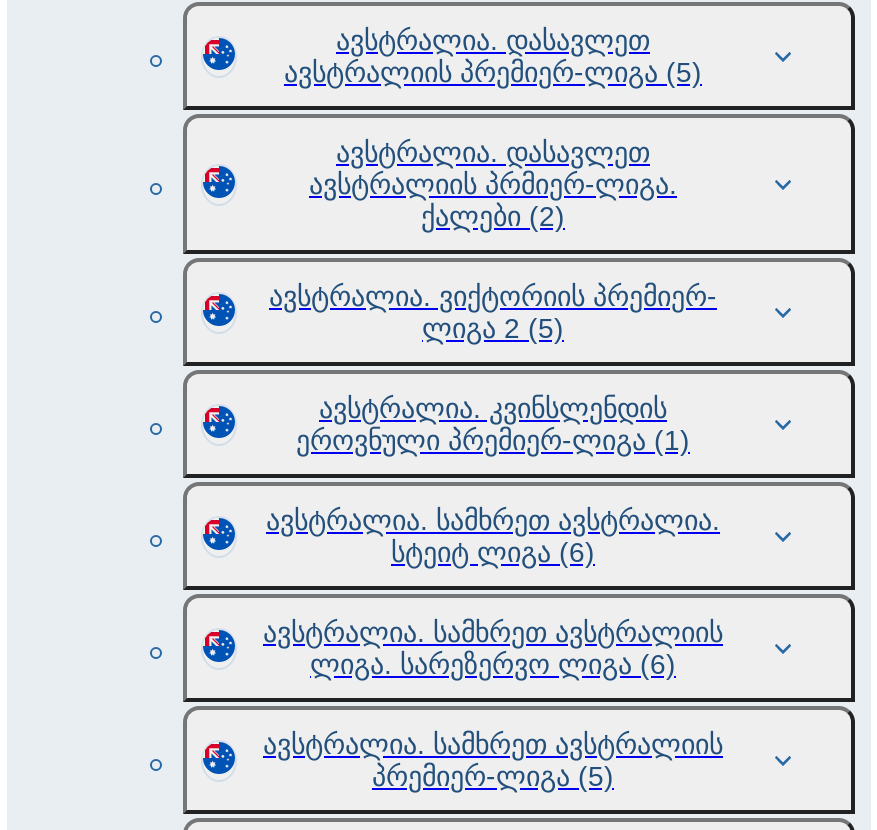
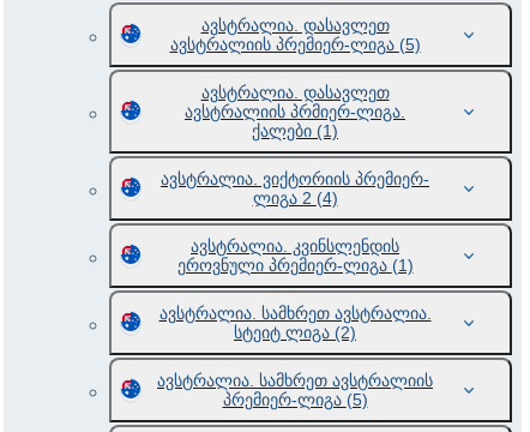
- ქალები (2)
+ ქალები (1)

- ლიგა 2 (5)
+ ლიგა 2 (4)

- სტეიტ ლიგა (6)
- ავსტრალია. სამხრეთ ავსტრალიის
- ლიგა. სარეზერვო ლიგა (6)
+ სტეიტ ლიგა (2)
